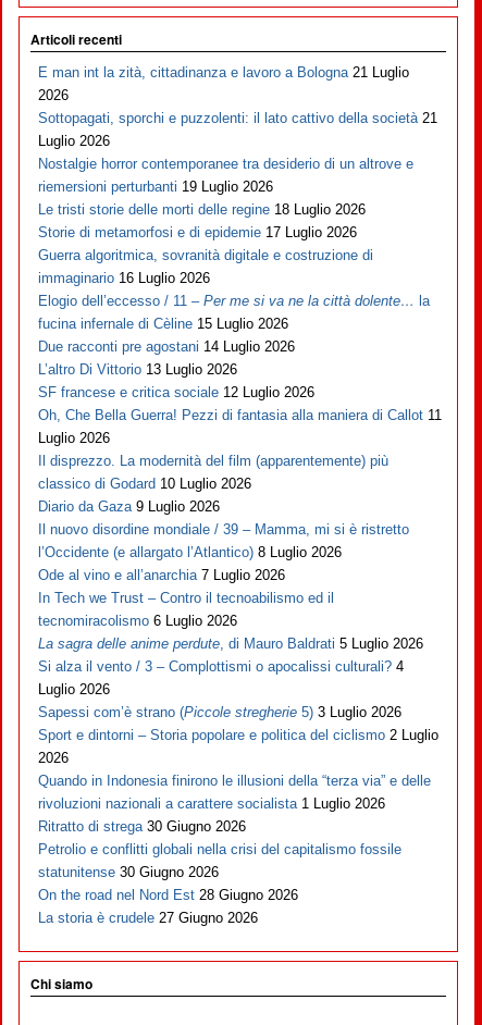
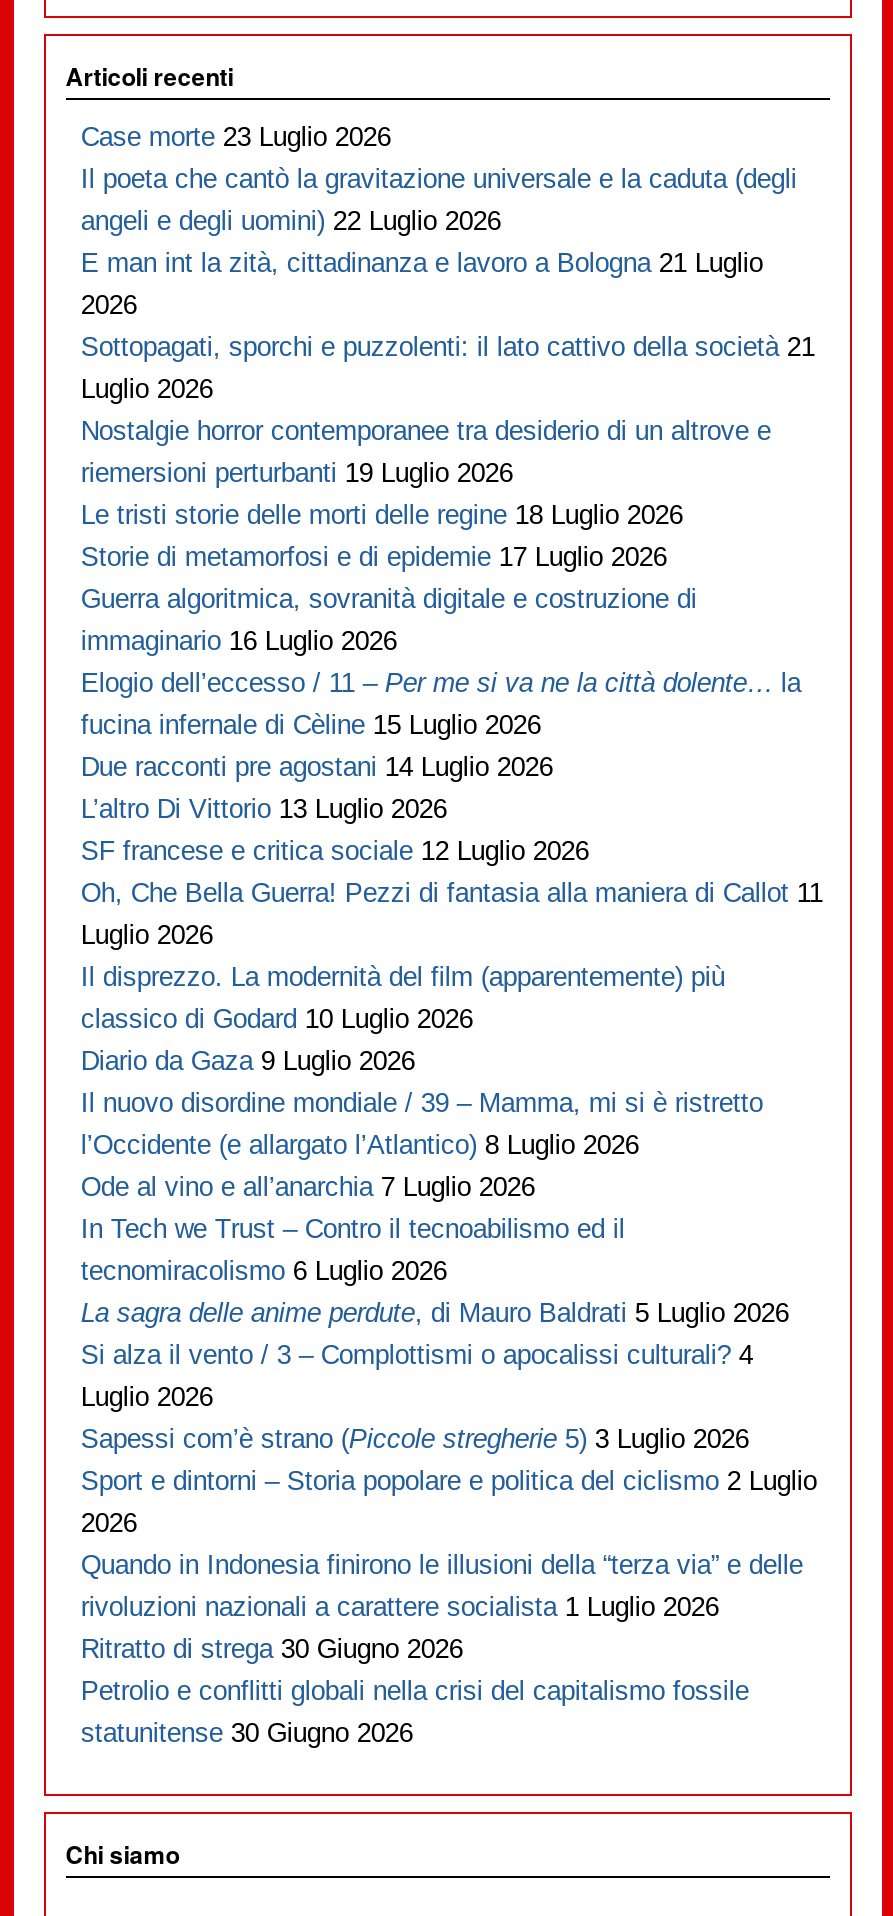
+ Case morte 23 Luglio 2026
+ Il poeta che cantò la gravitazione universale e la caduta (degli
+ angeli e degli uomini) 22 Luglio 2026

moved down: E man int la zità, cittadinanza e lavoro a Bologna 21 Luglio | 2026 | Sottopagati, sporchi e puzzolenti: il lato cattivo della società 21 | ... | Petrolio e conflitti globali nella crisi del capitalismo fossile | statunitense 30 Giugno 2026

- On the road nel Nord Est 28 Giugno 2026
- La storia è crudele 27 Giugno 2026
